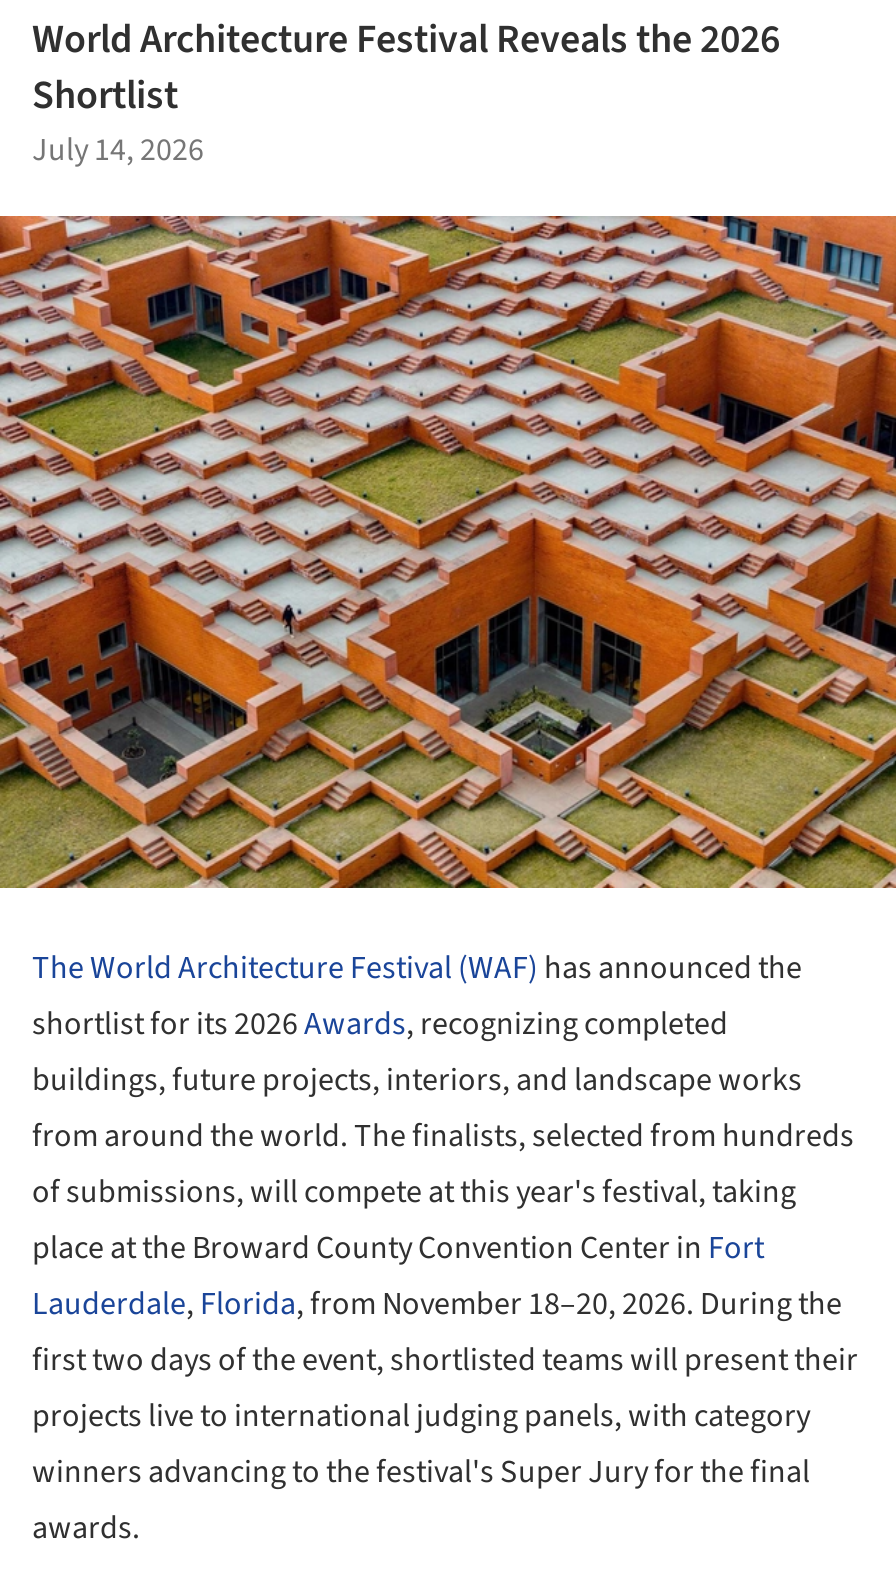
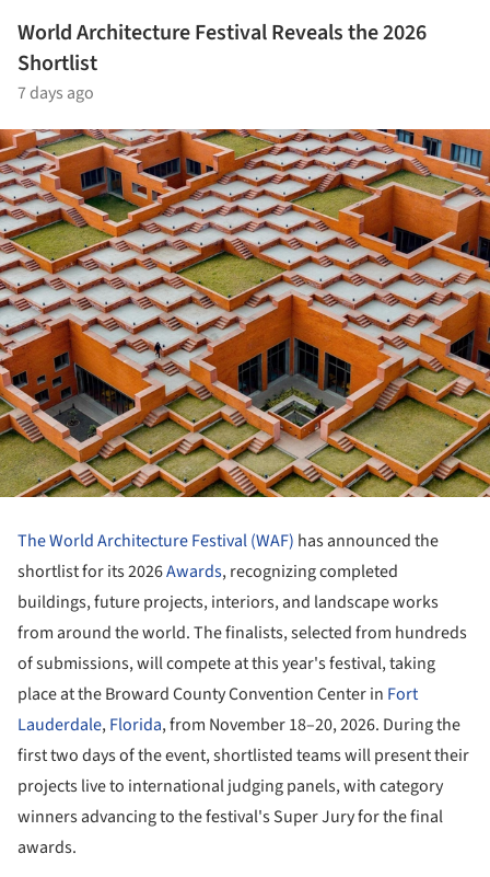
- July 14, 2026
+ 7 days ago
